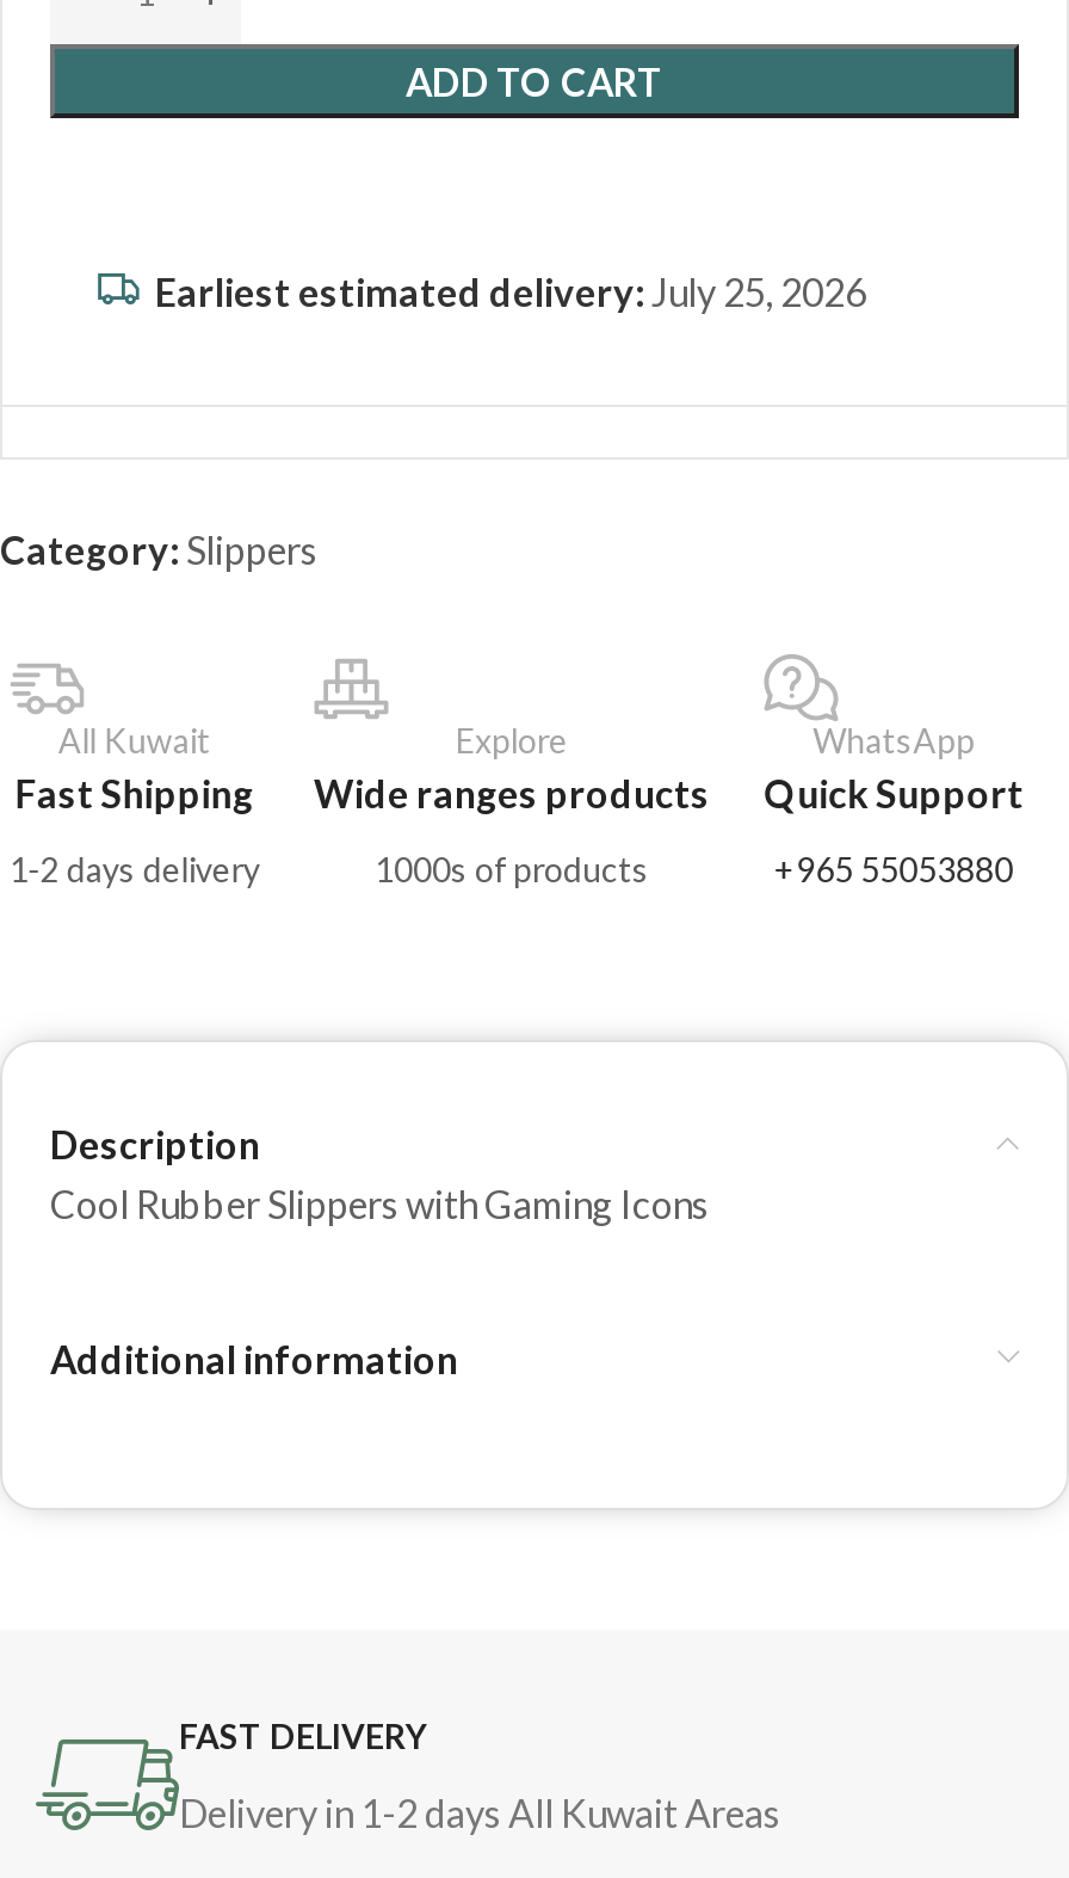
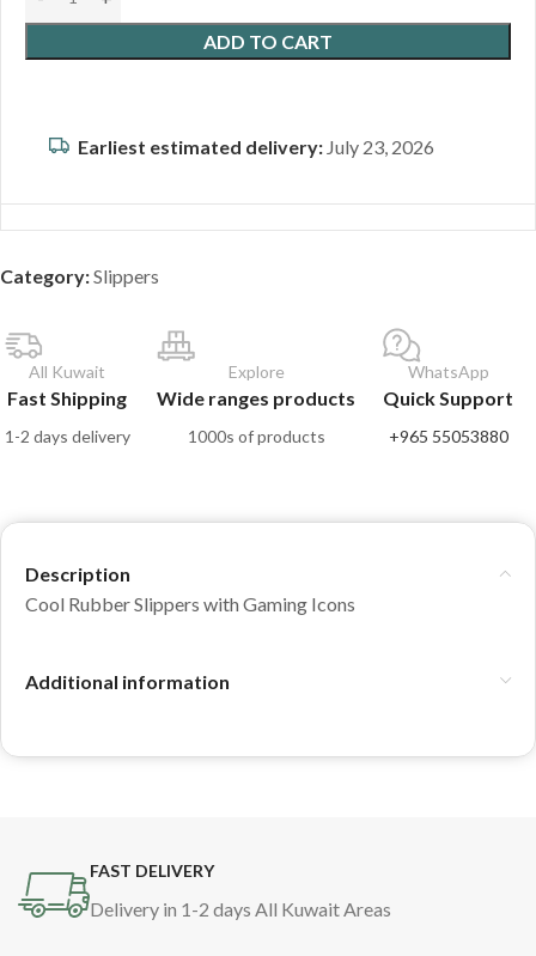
- Earliest estimated delivery: July 25, 2026
+ Earliest estimated delivery: July 23, 2026
